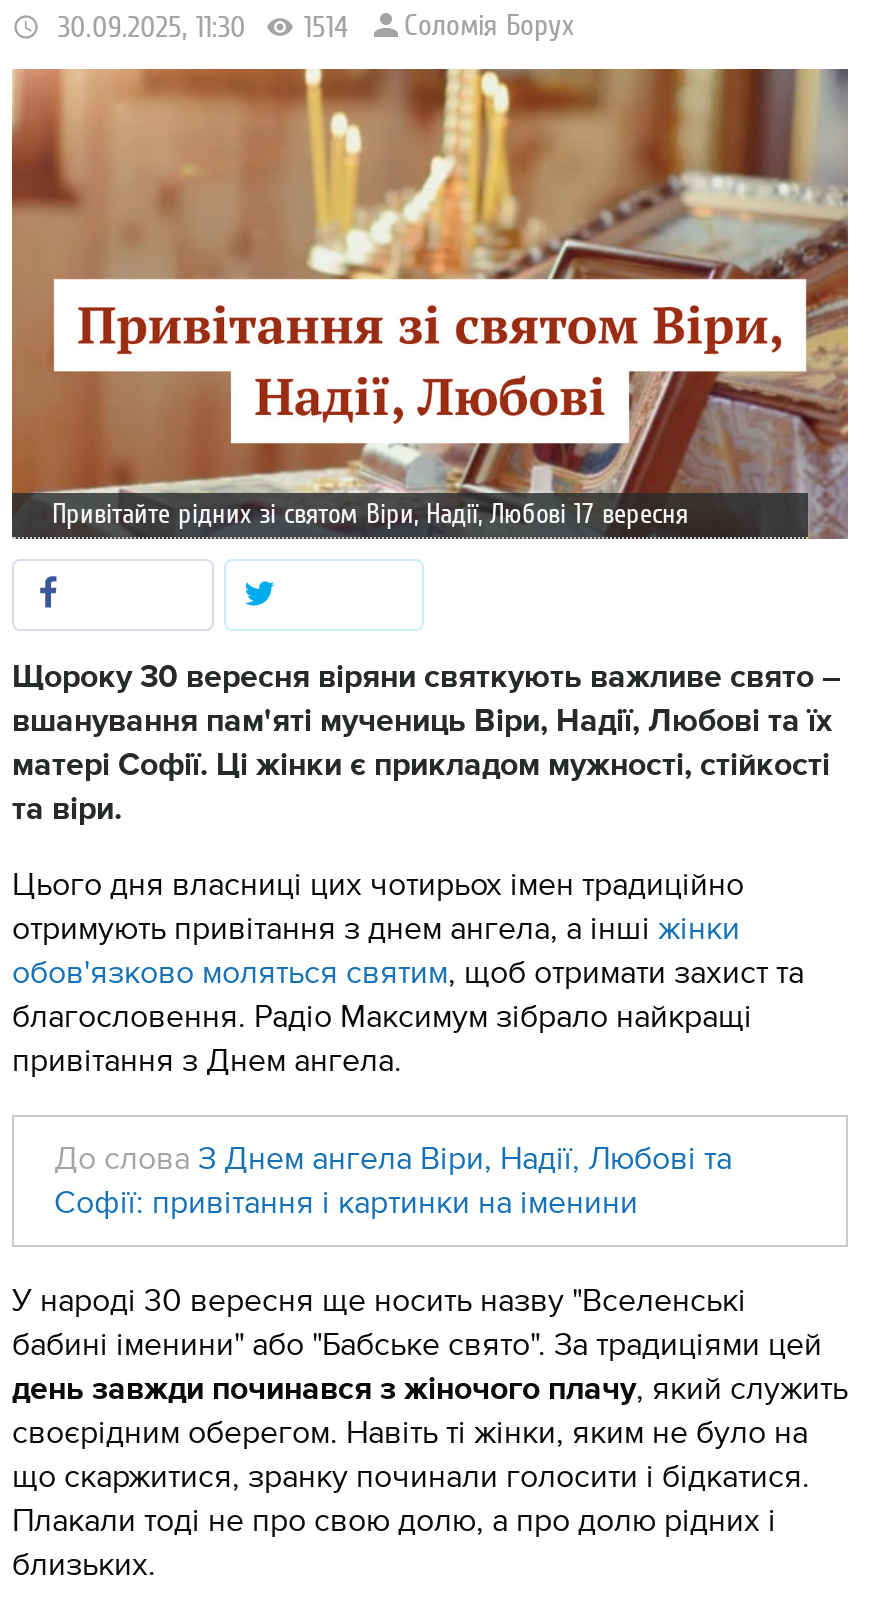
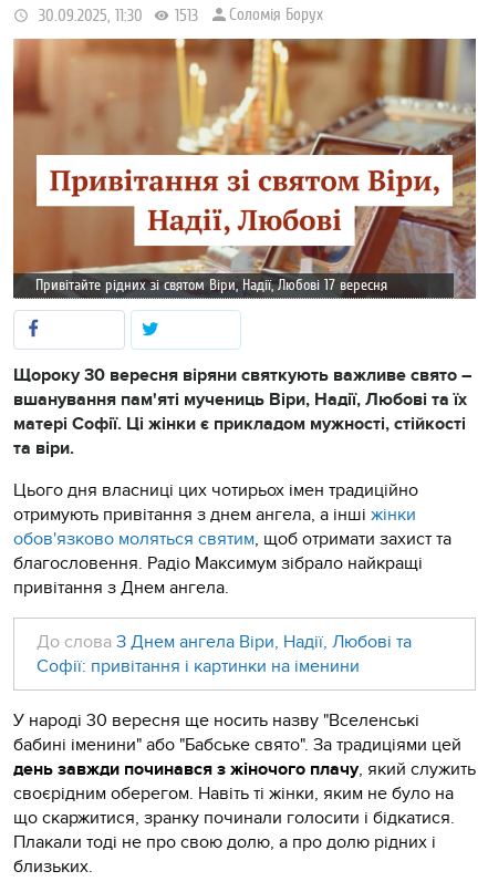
- 30.09.2025, 11:30 1514 Соломія Борух
+ 30.09.2025, 11:30 1513 Соломія Борух
